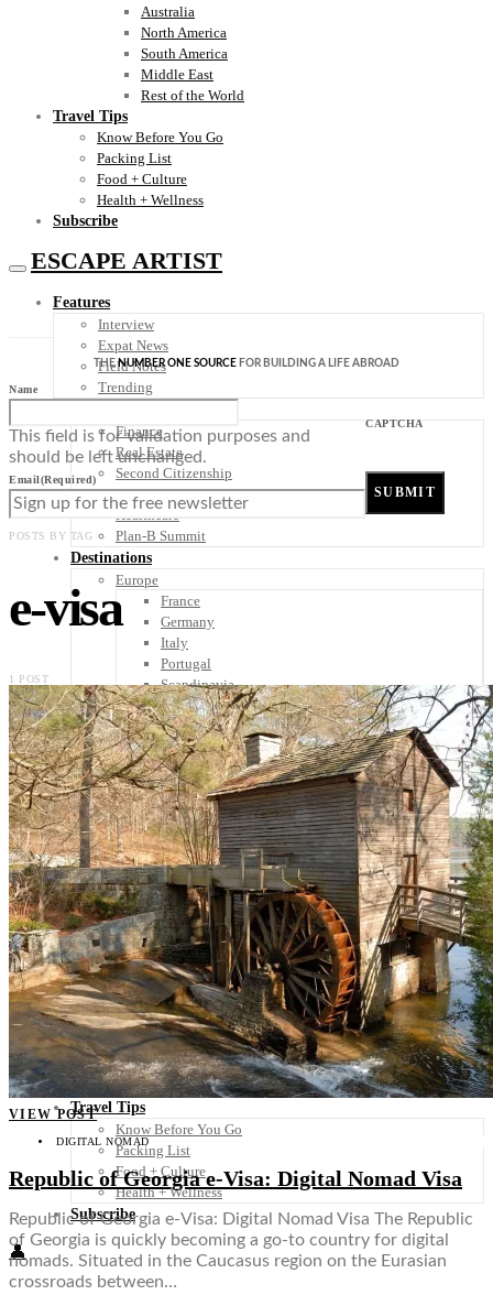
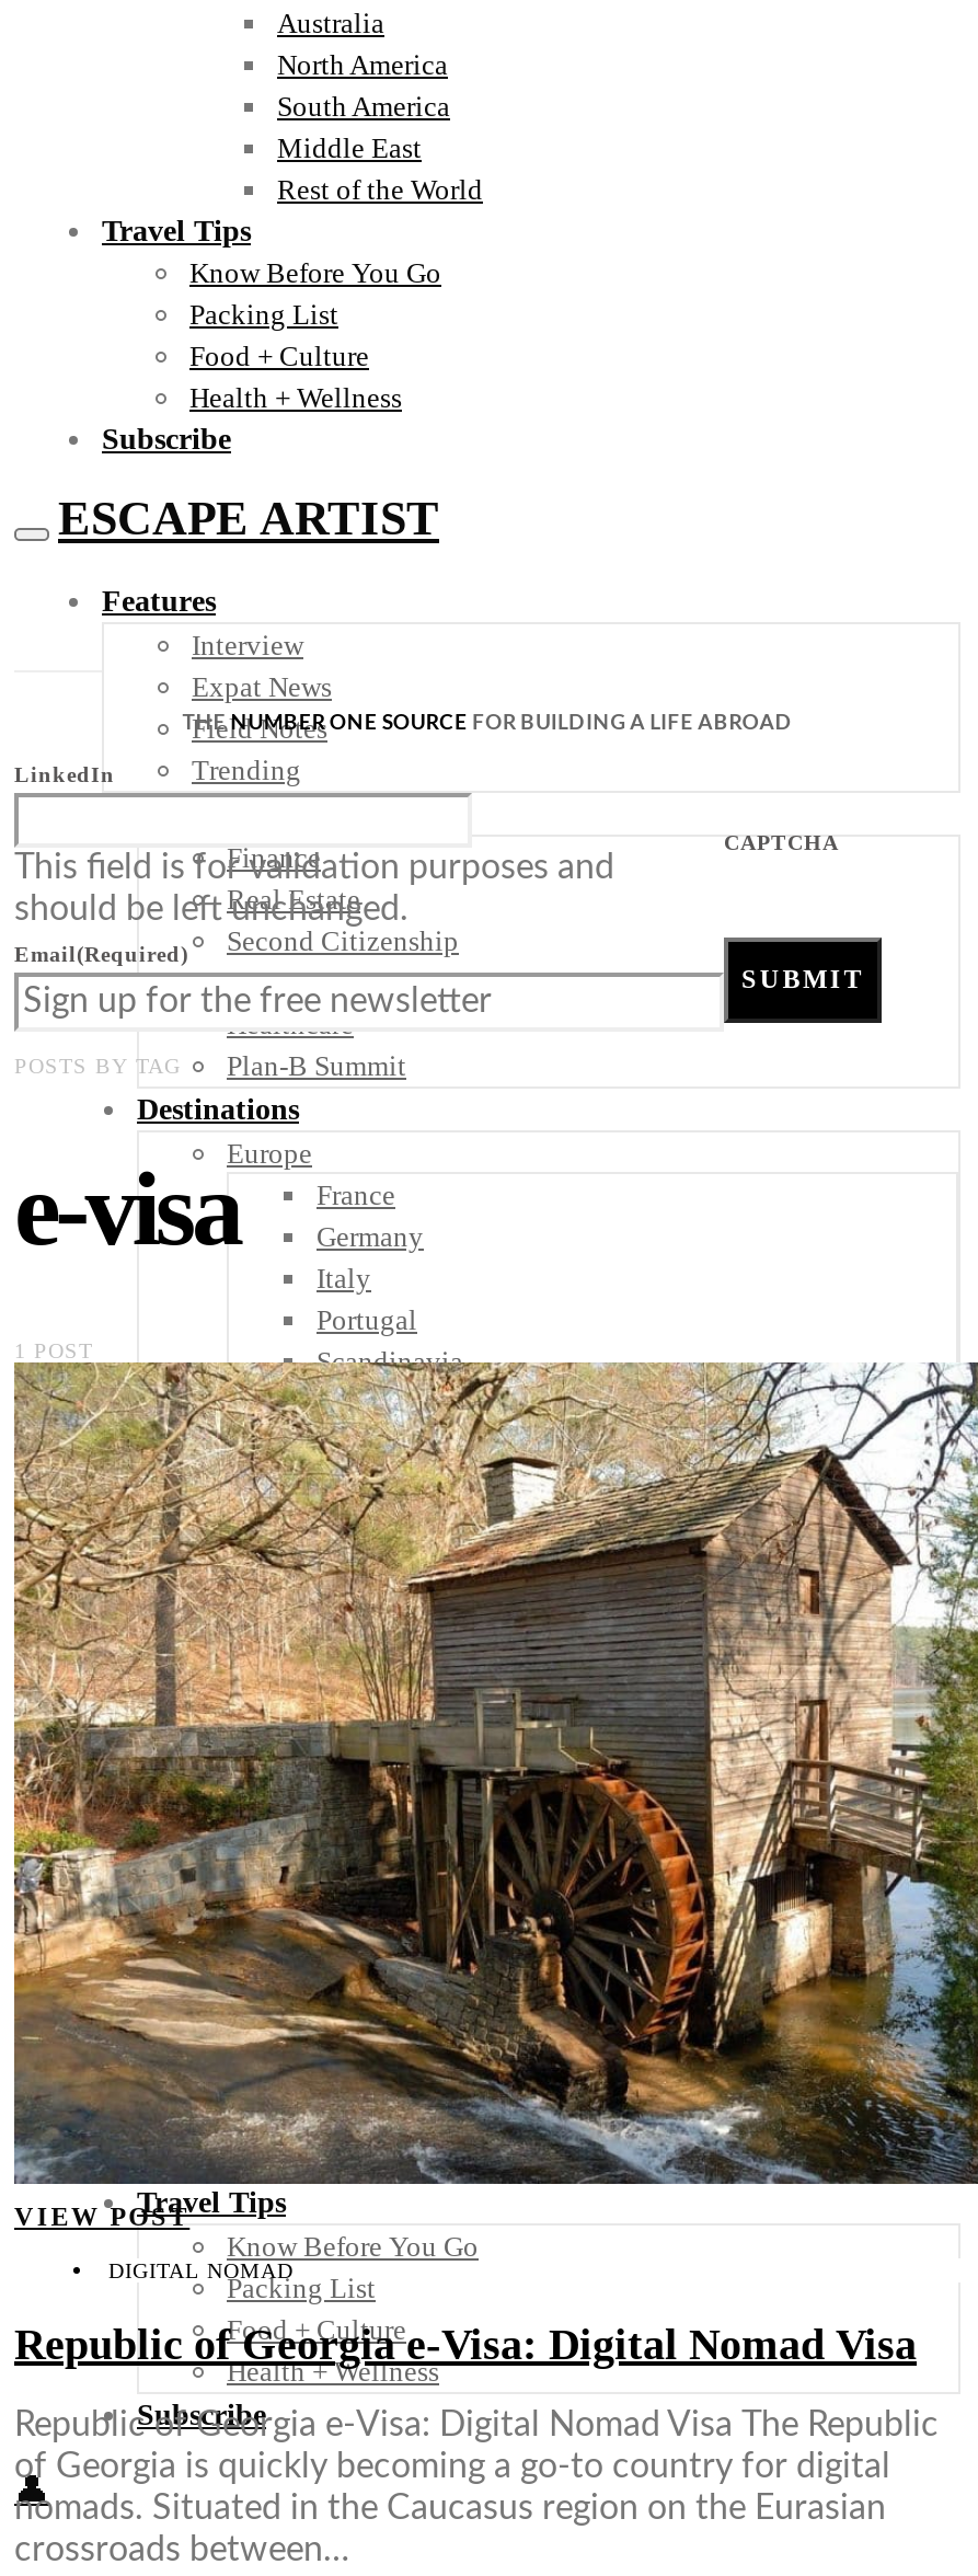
- Name
+ LinkedIn
